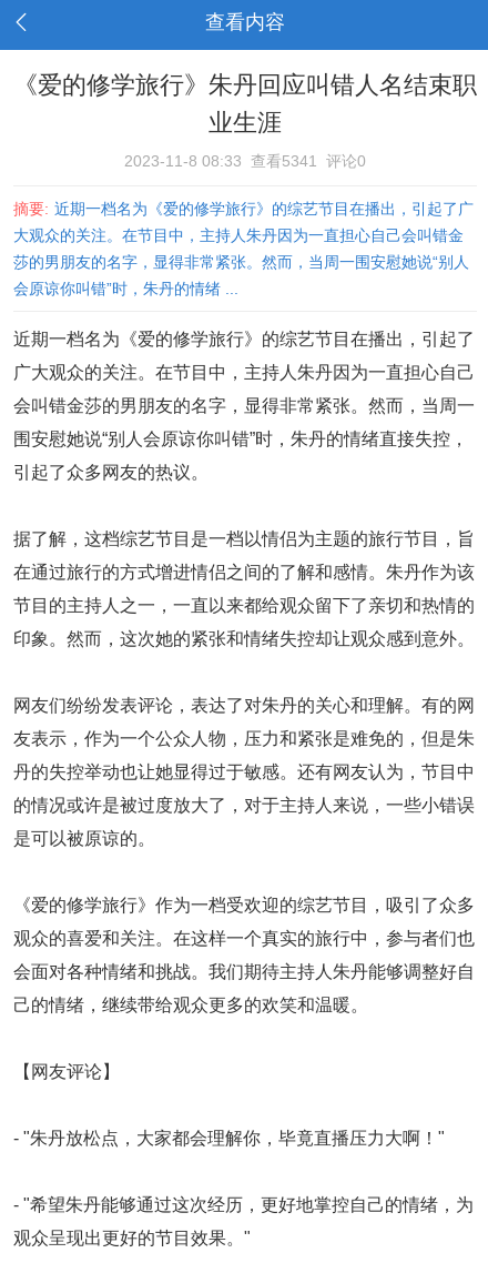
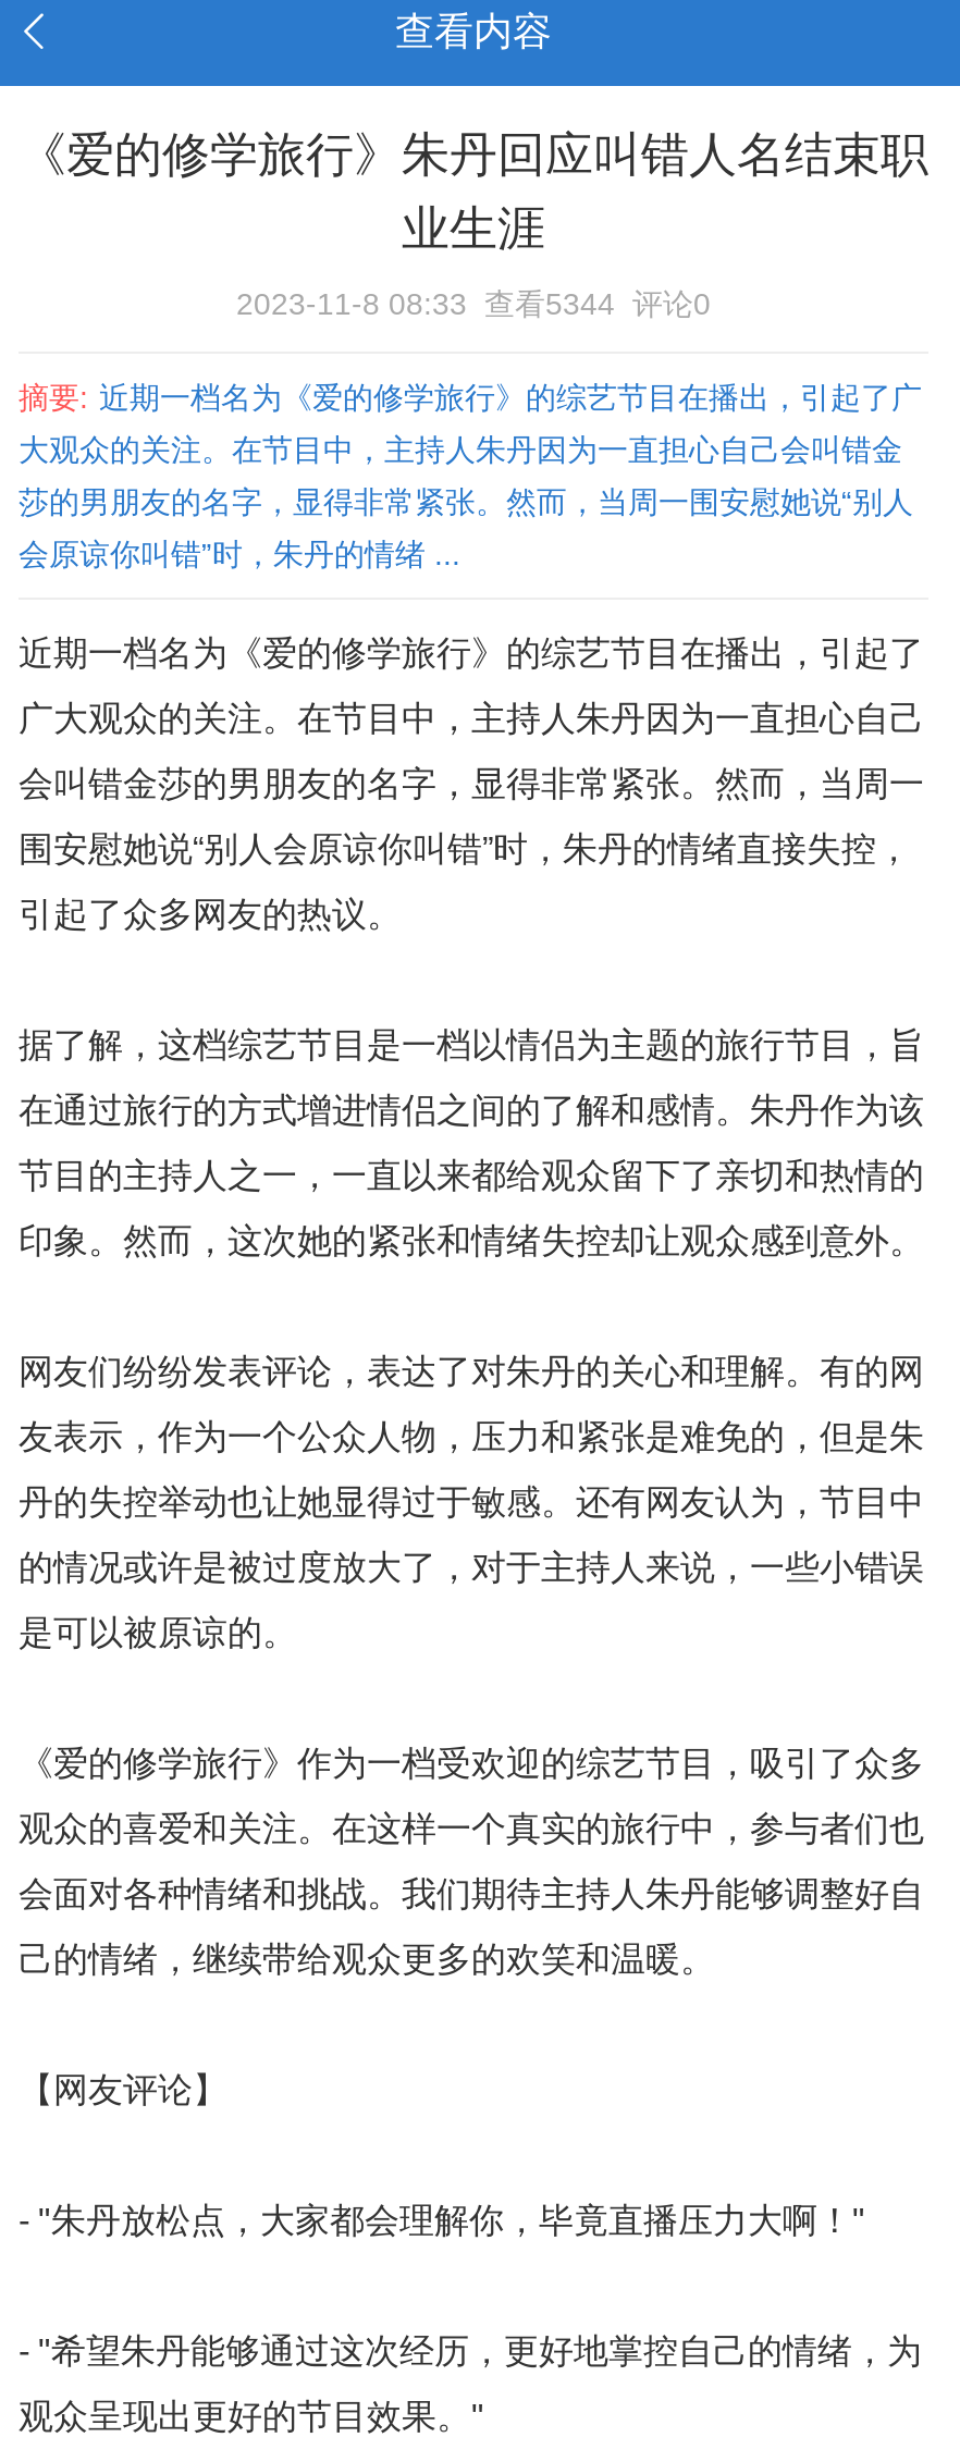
- 2023-11-8 08:33 查看5341 评论0
+ 2023-11-8 08:33 查看5344 评论0
